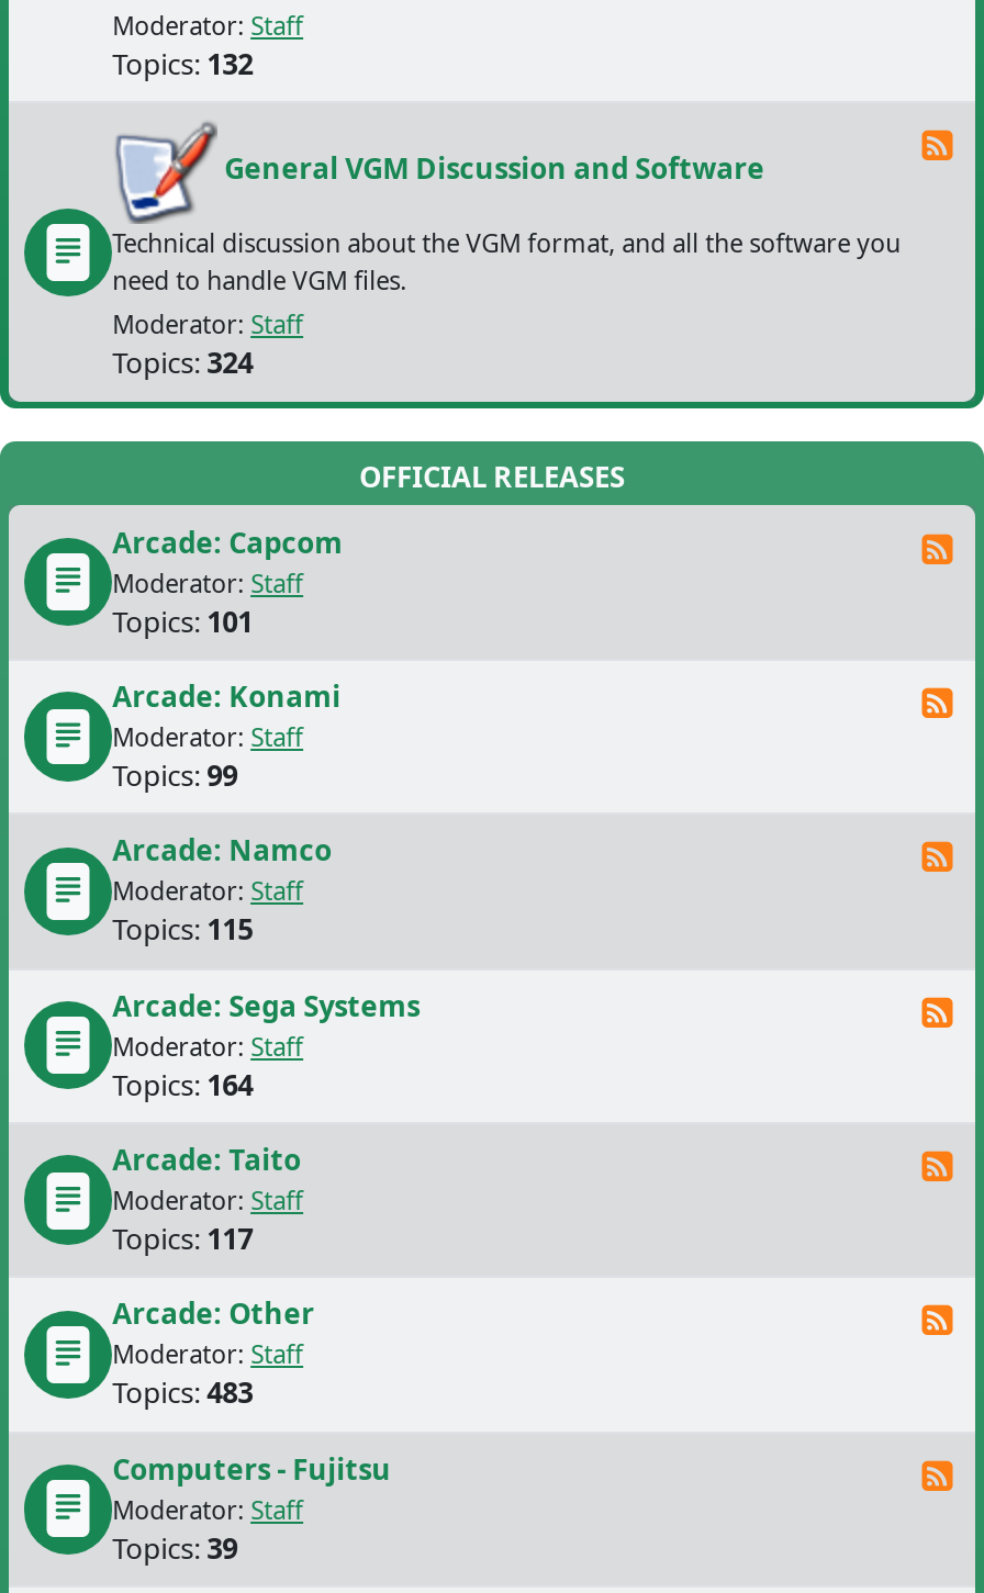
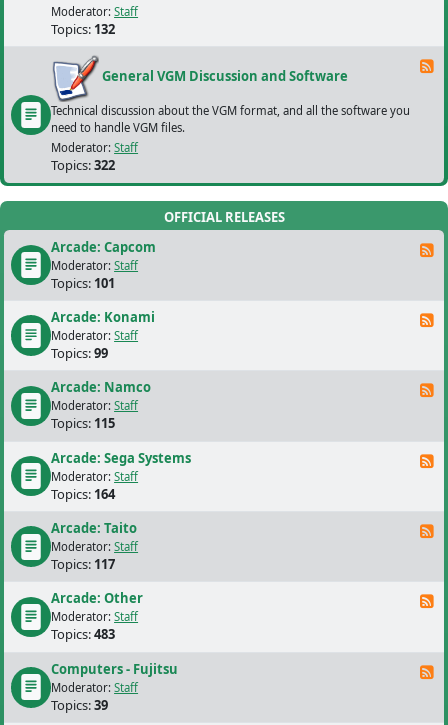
- Topics: 324
+ Topics: 322
